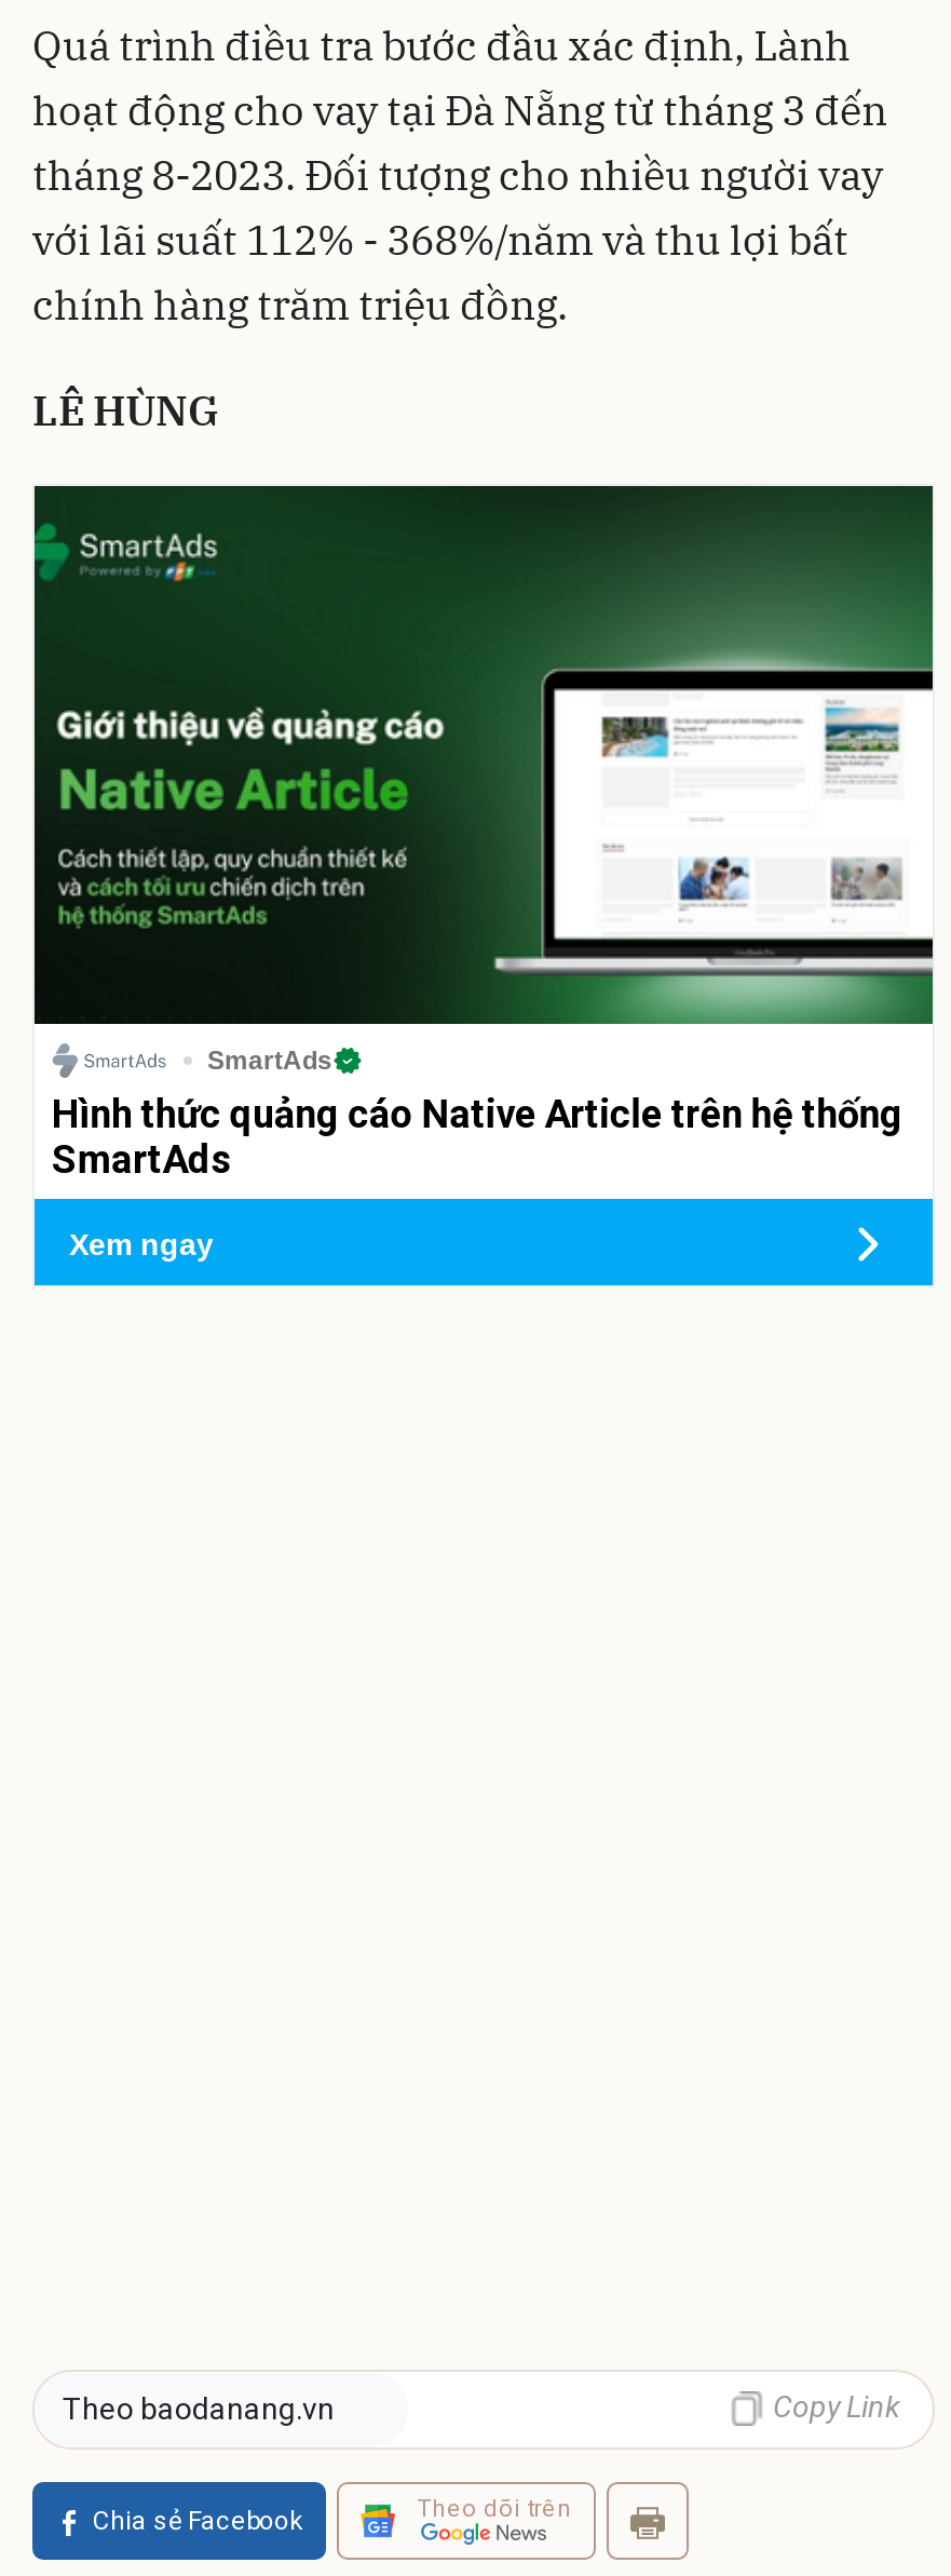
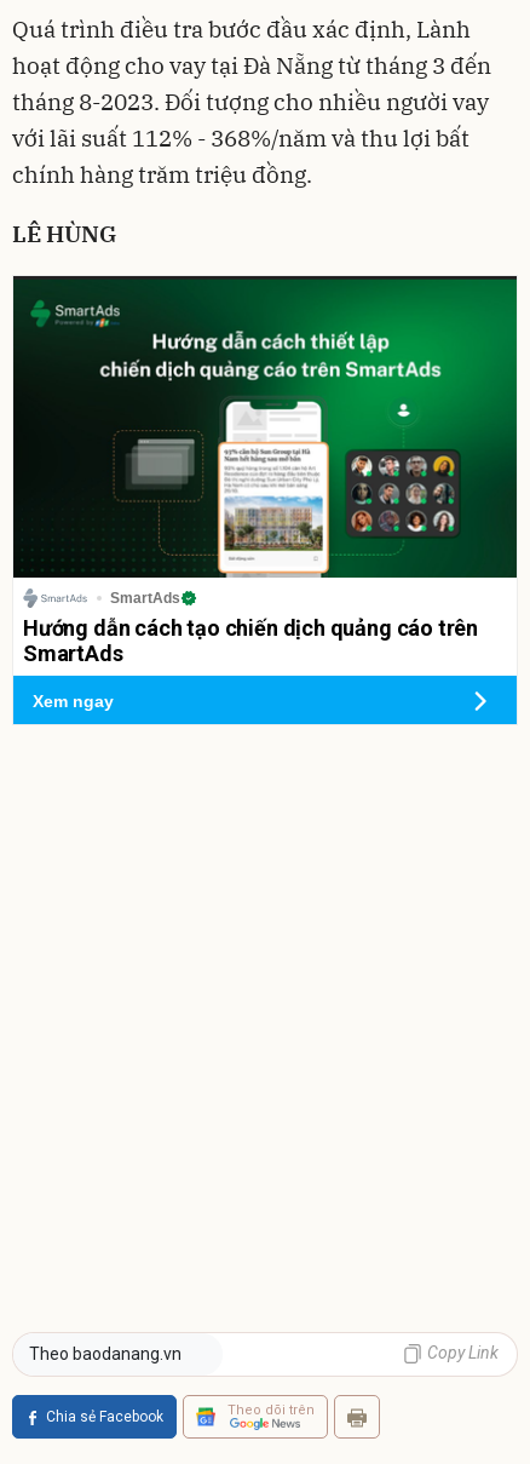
- [image]
- Hình thức quảng cáo Native Article trên hệ thống
+ [image]
+ Hướng dẫn cách tạo chiến dịch quảng cáo trên
